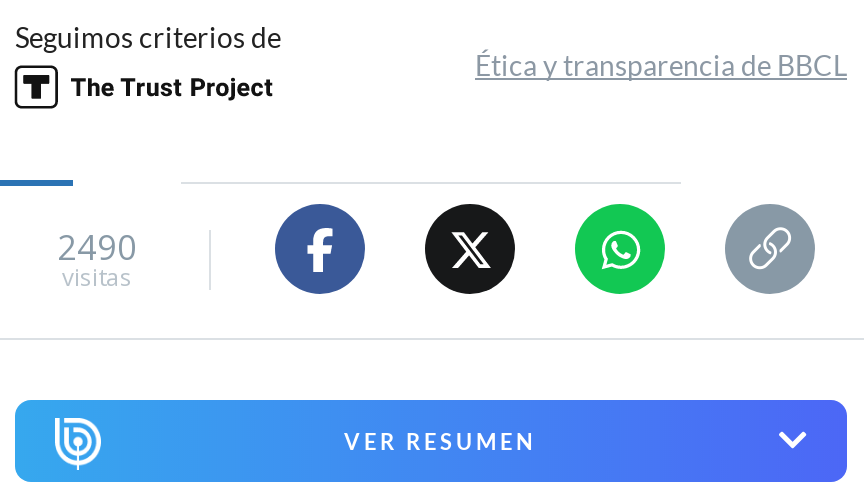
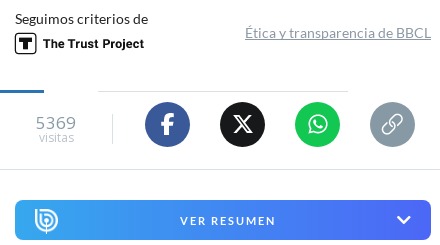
- 2490
+ 5369
